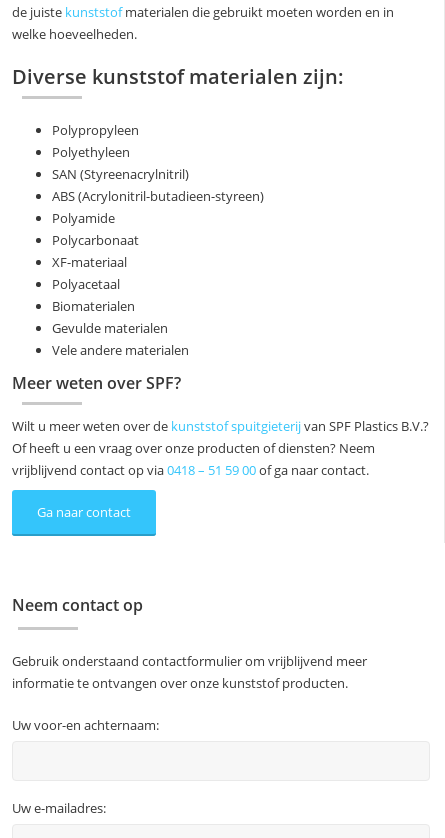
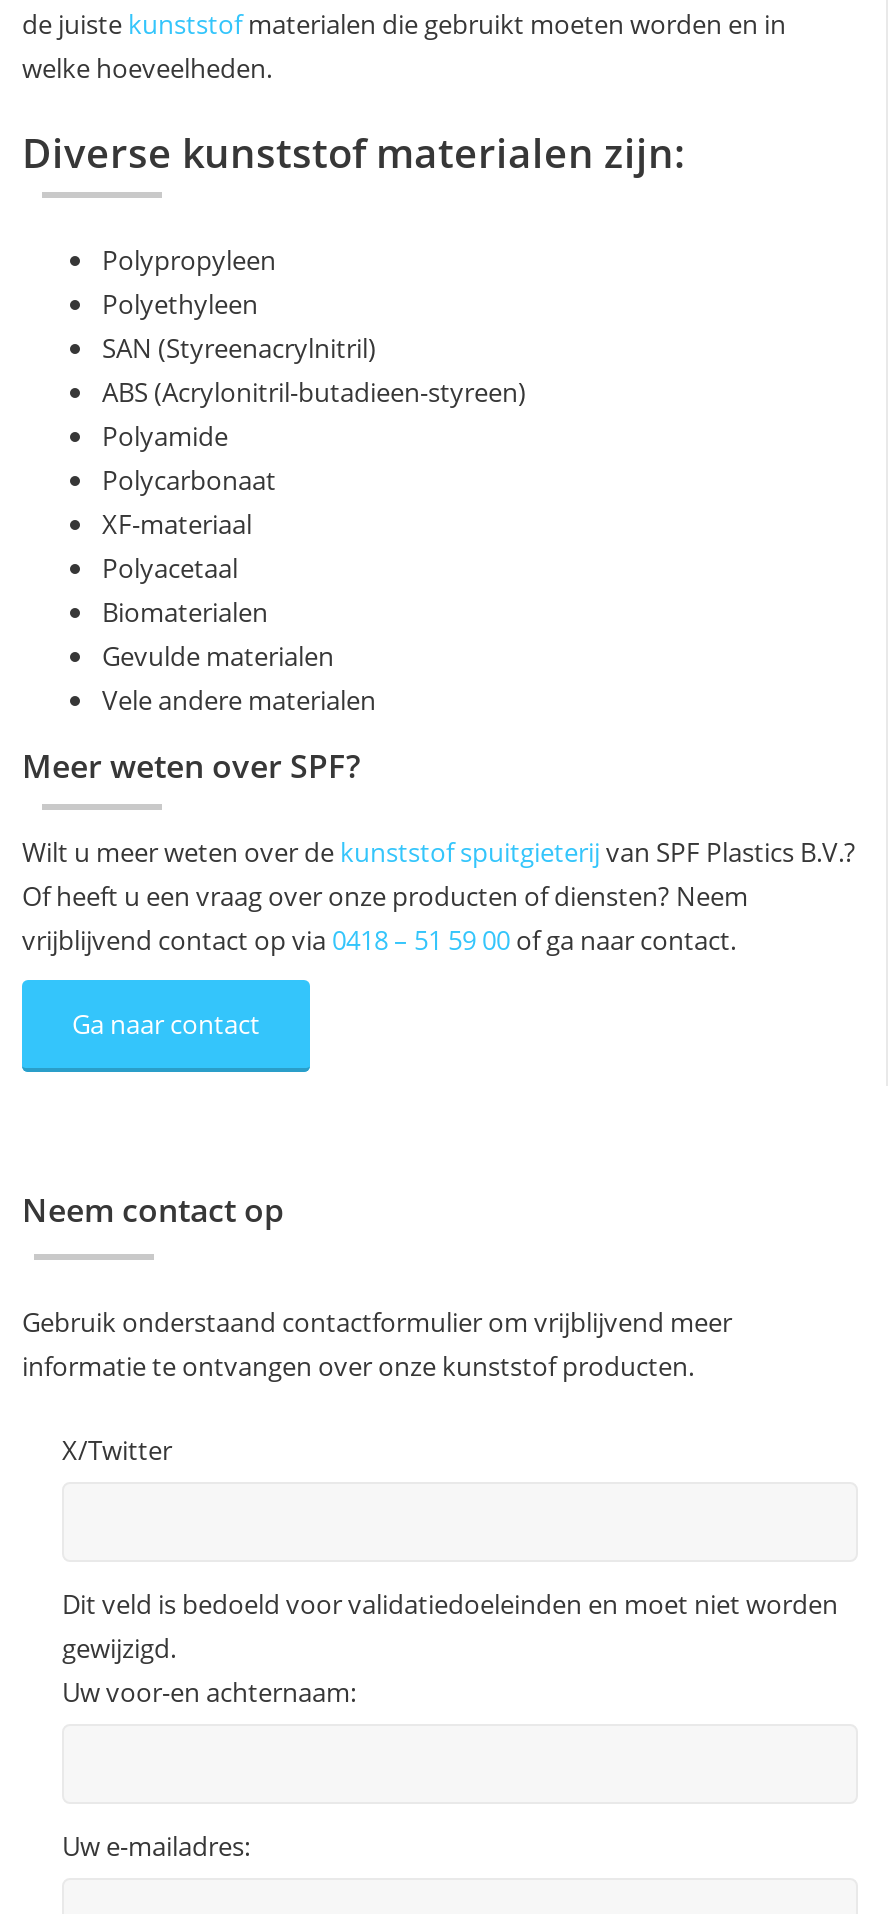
+ X/Twitter

+ Dit veld is bedoeld voor validatiedoeleinden en moet niet worden
+ gewijzigd.
